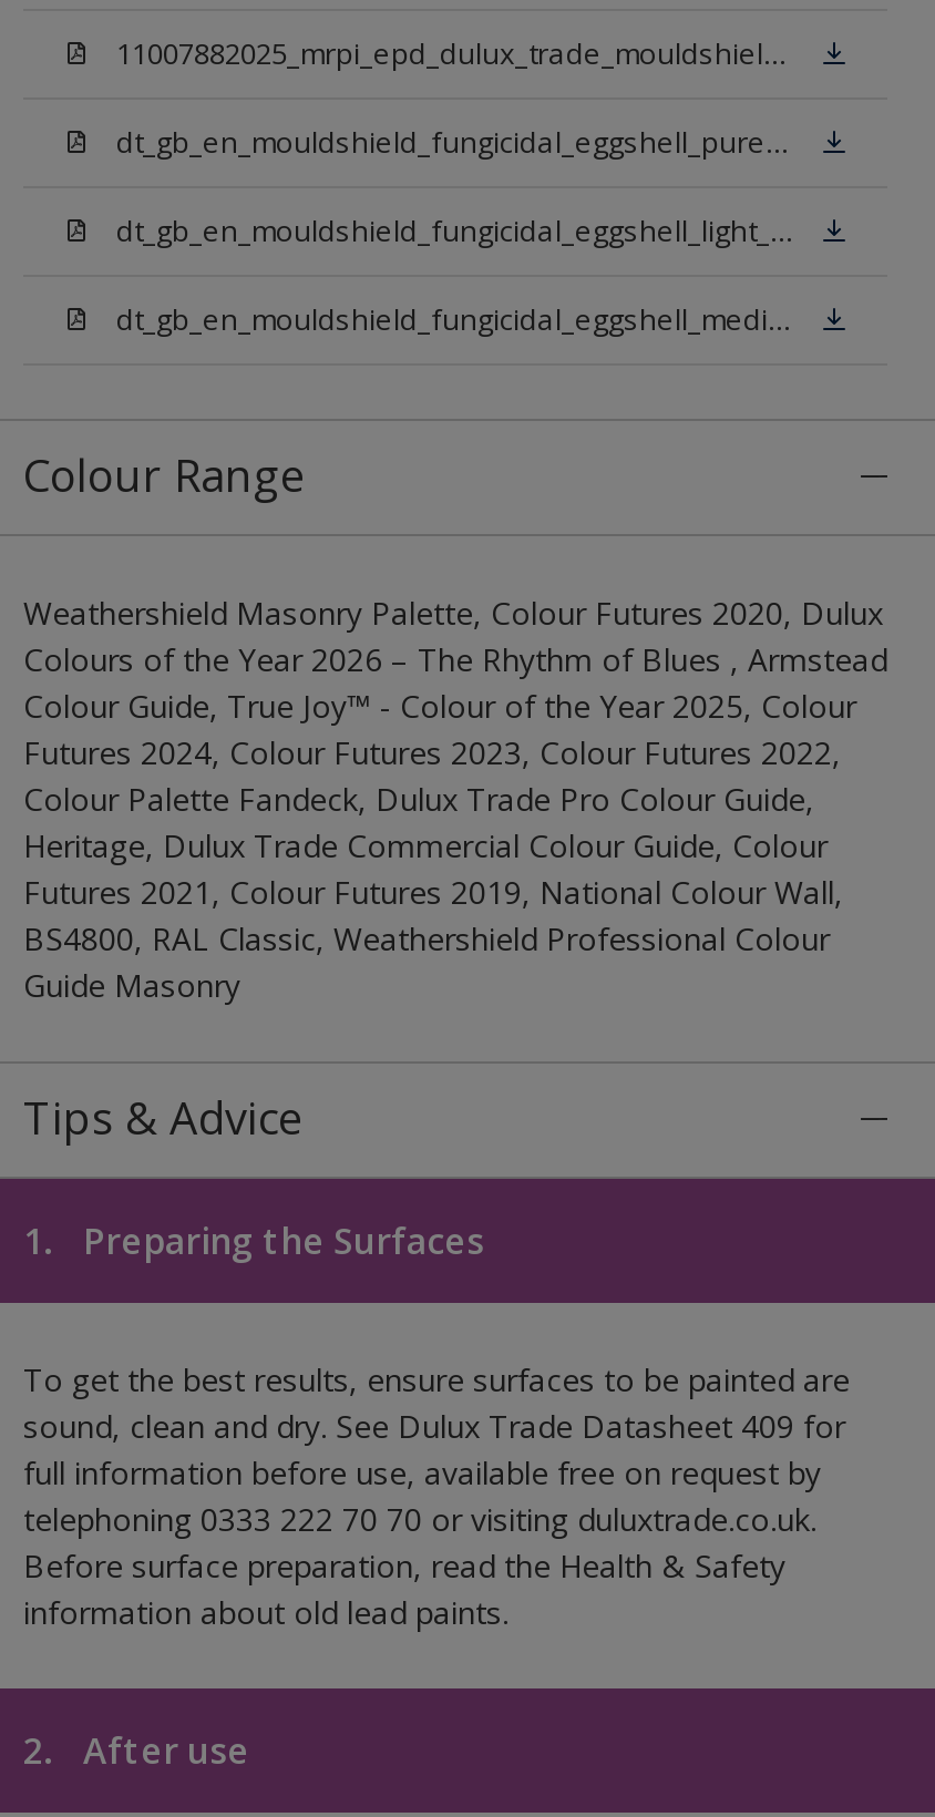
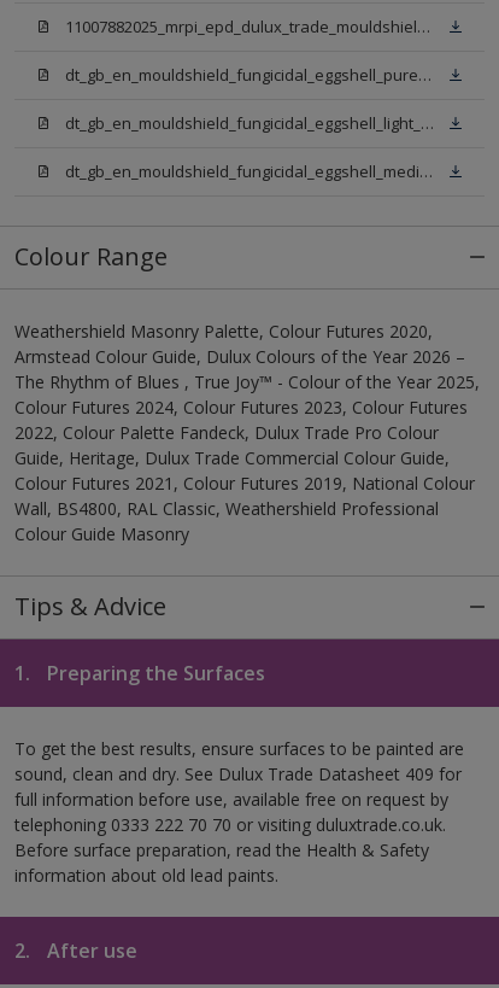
- Weathershield Masonry Palette, Colour Futures 2020, Dulux
- Colours of the Year 2026 – The Rhythm of Blues , Armstead
- Colour Guide, True Joy™ - Colour of the Year 2025, Colour
- Futures 2024, Colour Futures 2023, Colour Futures 2022,
- Colour Palette Fandeck, Dulux Trade Pro Colour Guide,
- Heritage, Dulux Trade Commercial Colour Guide, Colour
- Futures 2021, Colour Futures 2019, National Colour Wall,
- BS4800, RAL Classic, Weathershield Professional Colour
- Guide Masonry
+ Weathershield Masonry Palette, Colour Futures 2020,
+ Armstead Colour Guide, Dulux Colours of the Year 2026 –
+ The Rhythm of Blues , True Joy™ - Colour of the Year 2025,
+ Colour Futures 2024, Colour Futures 2023, Colour Futures
+ 2022, Colour Palette Fandeck, Dulux Trade Pro Colour
+ Guide, Heritage, Dulux Trade Commercial Colour Guide,
+ Colour Futures 2021, Colour Futures 2019, National Colour
+ Wall, BS4800, RAL Classic, Weathershield Professional
+ Colour Guide Masonry
